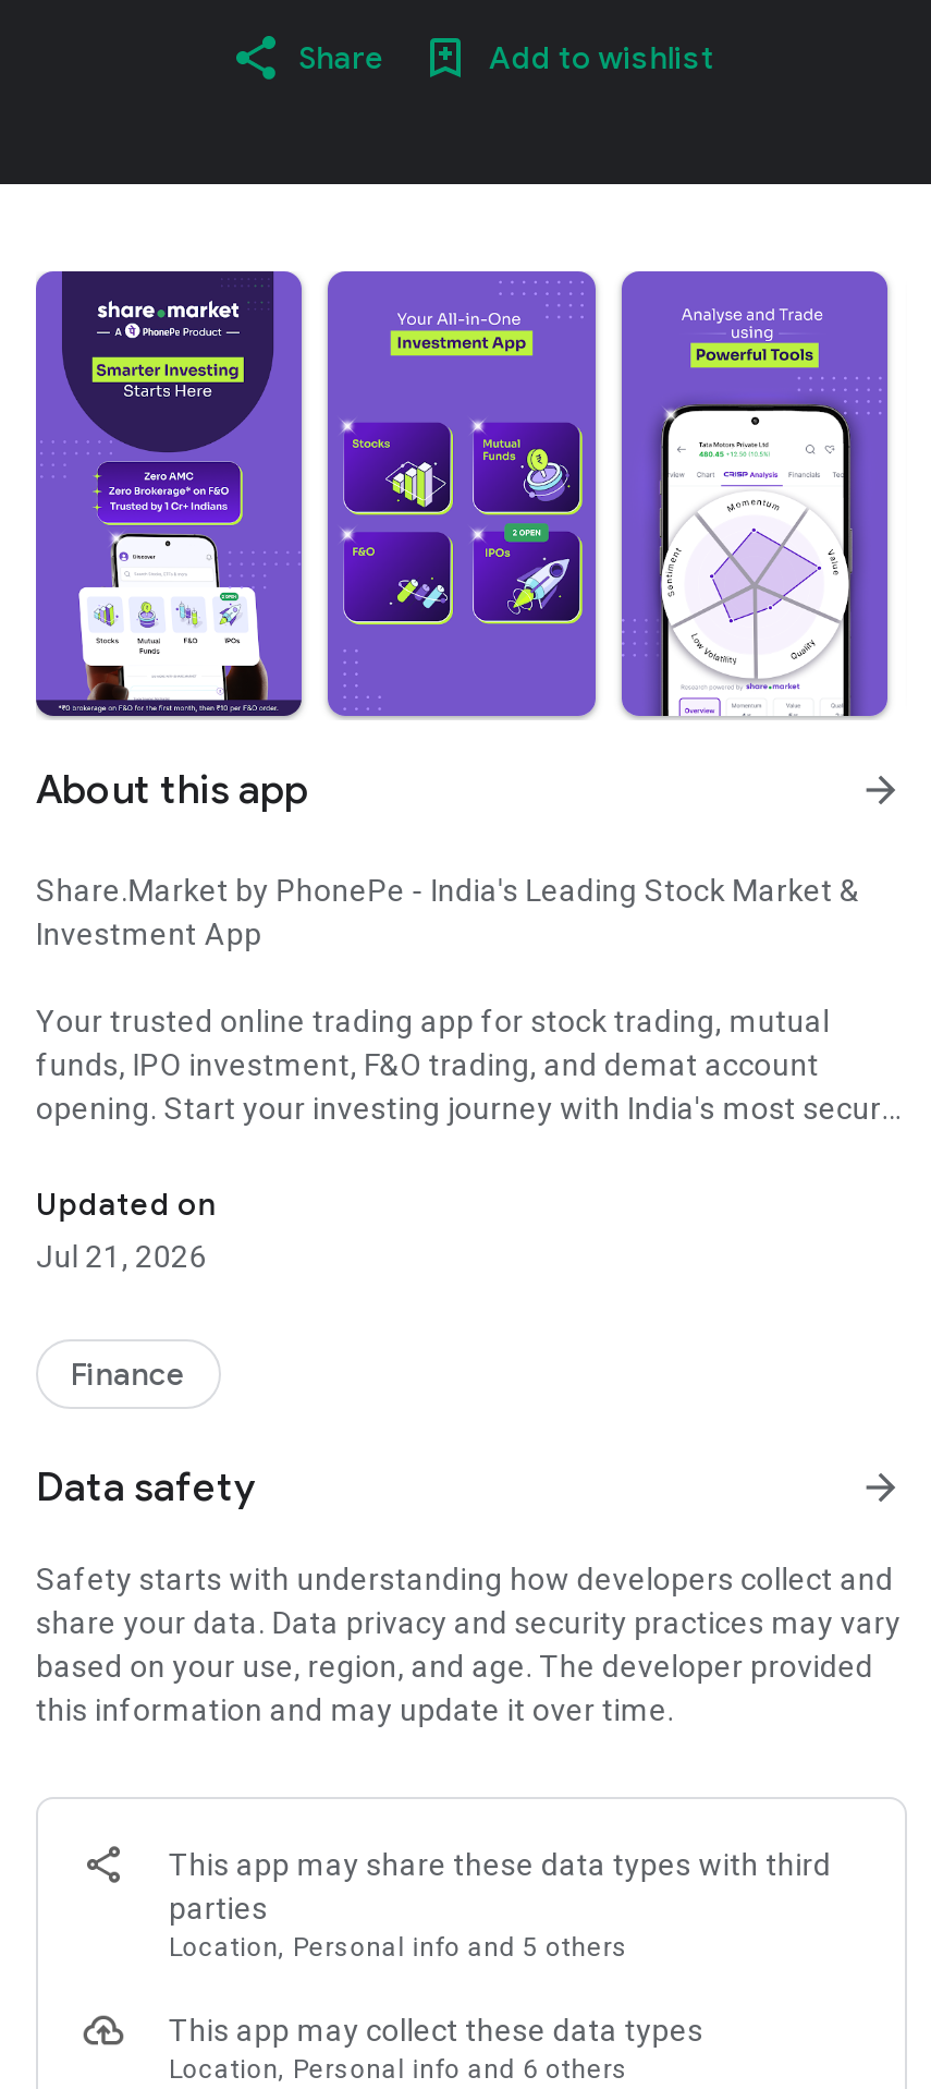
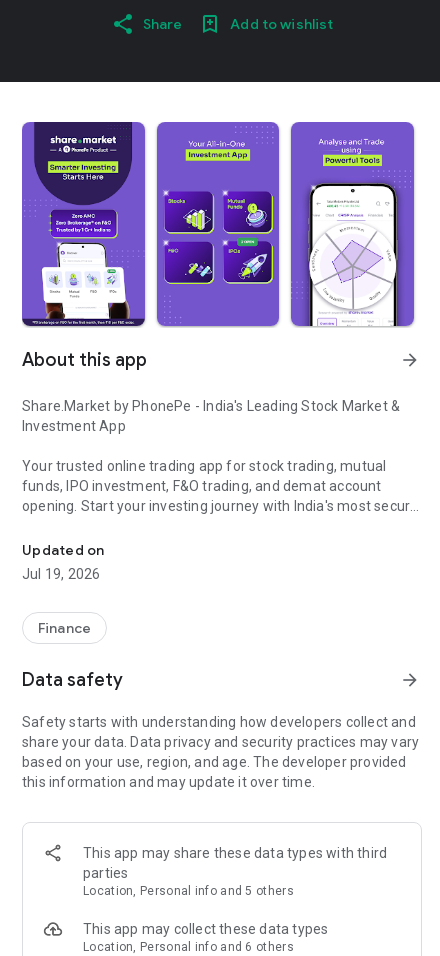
- Jul 21, 2026
+ Jul 19, 2026
